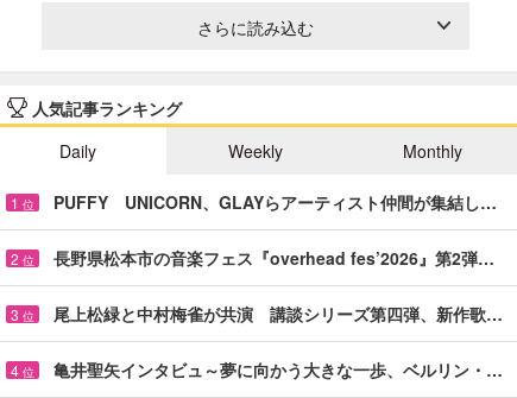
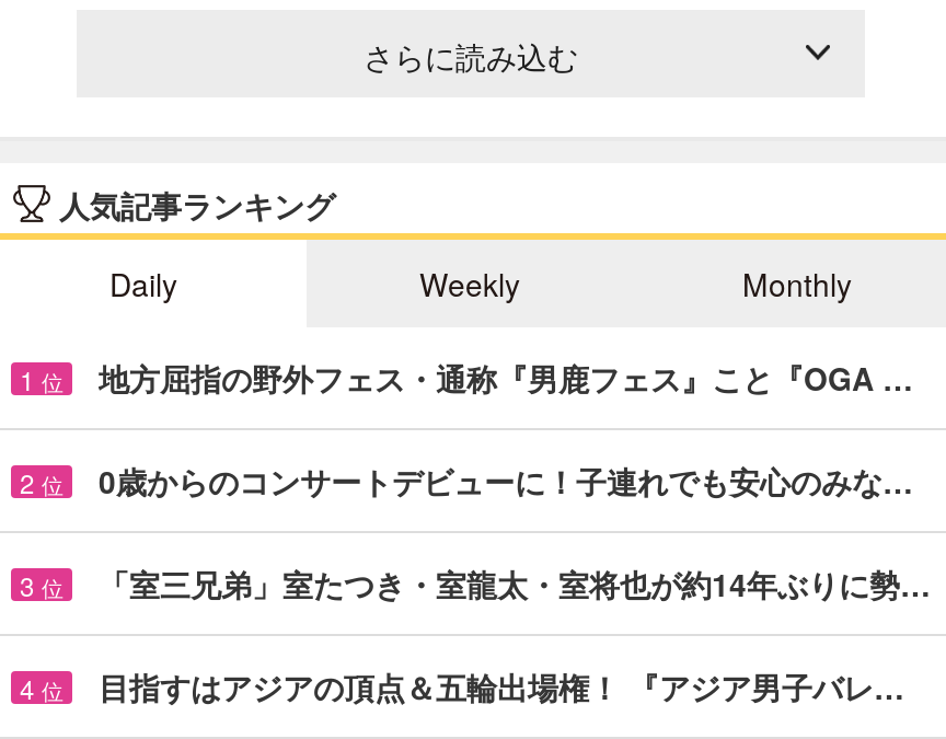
- PUFFY UNICORN、GLAYらアーティスト仲間が集結し…
+ 地方屈指の野外フェス・通称『男鹿フェス』こと『OGA …

- 長野県松本市の音楽フェス『overhead fes’2026』第2弾…
+ 0歳からのコンサートデビューに！子連れでも安心のみな…

- 尾上松緑と中村梅雀が共演 講談シリーズ第四弾、新作歌…
+ 「室三兄弟」室たつき・室龍太・室将也が約14年ぶりに勢…

- 亀井聖矢インタビュ～夢に向かう大きな一歩、ベルリン・…
+ 目指すはアジアの頂点＆五輪出場権！ 『アジア男子バレ…
